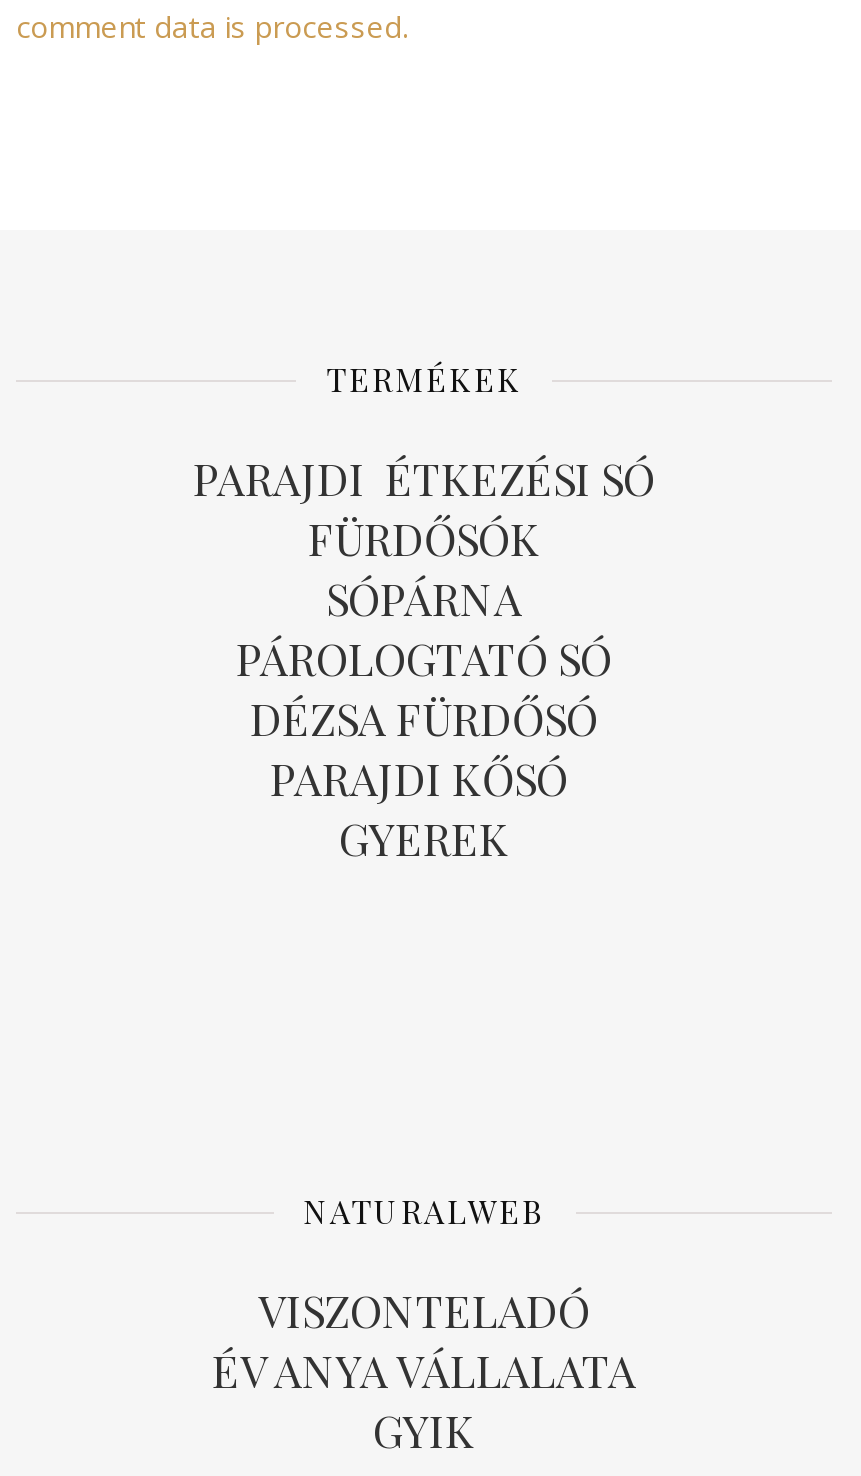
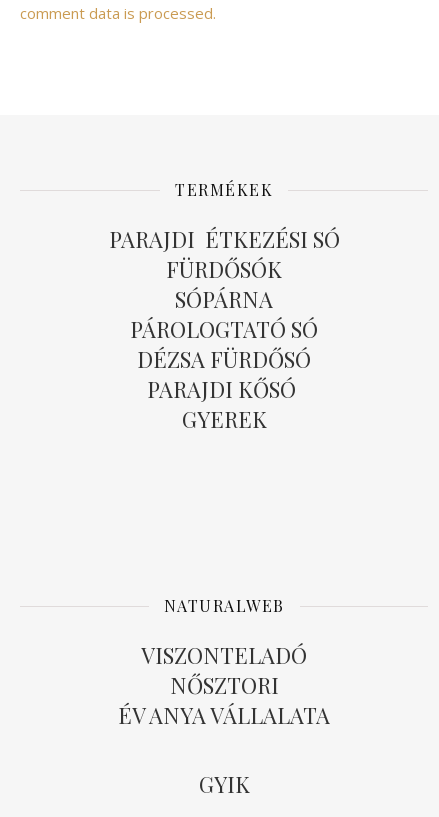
+ NŐSZTORI
